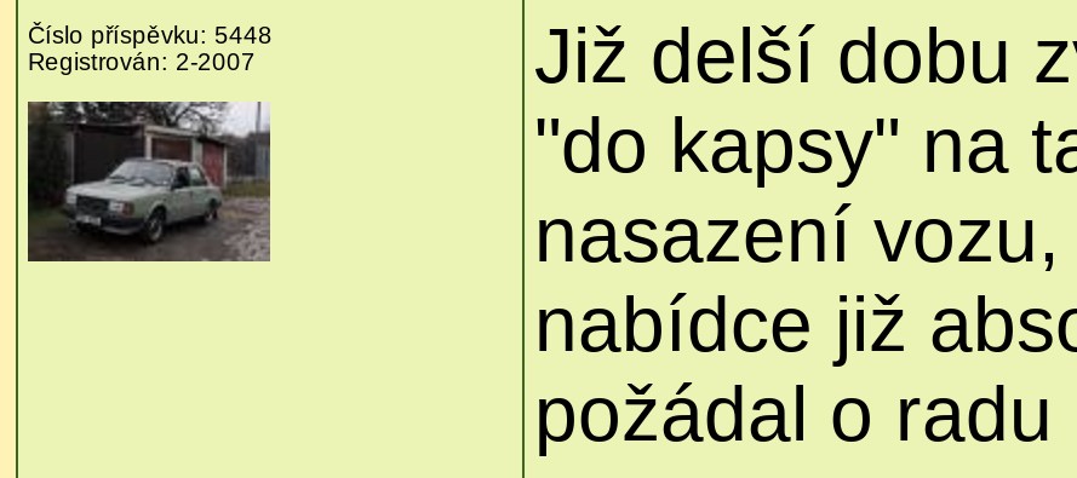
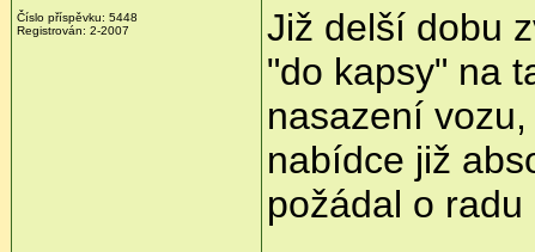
- [image]
